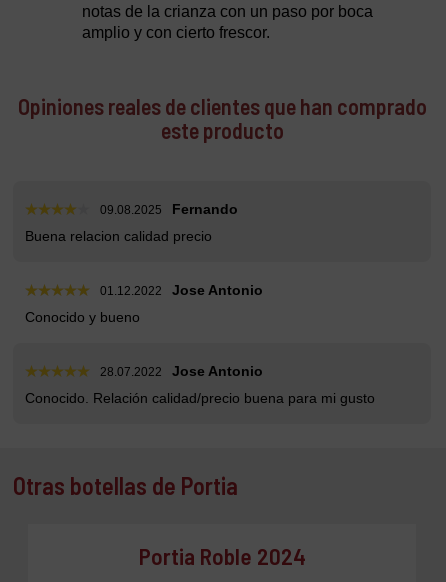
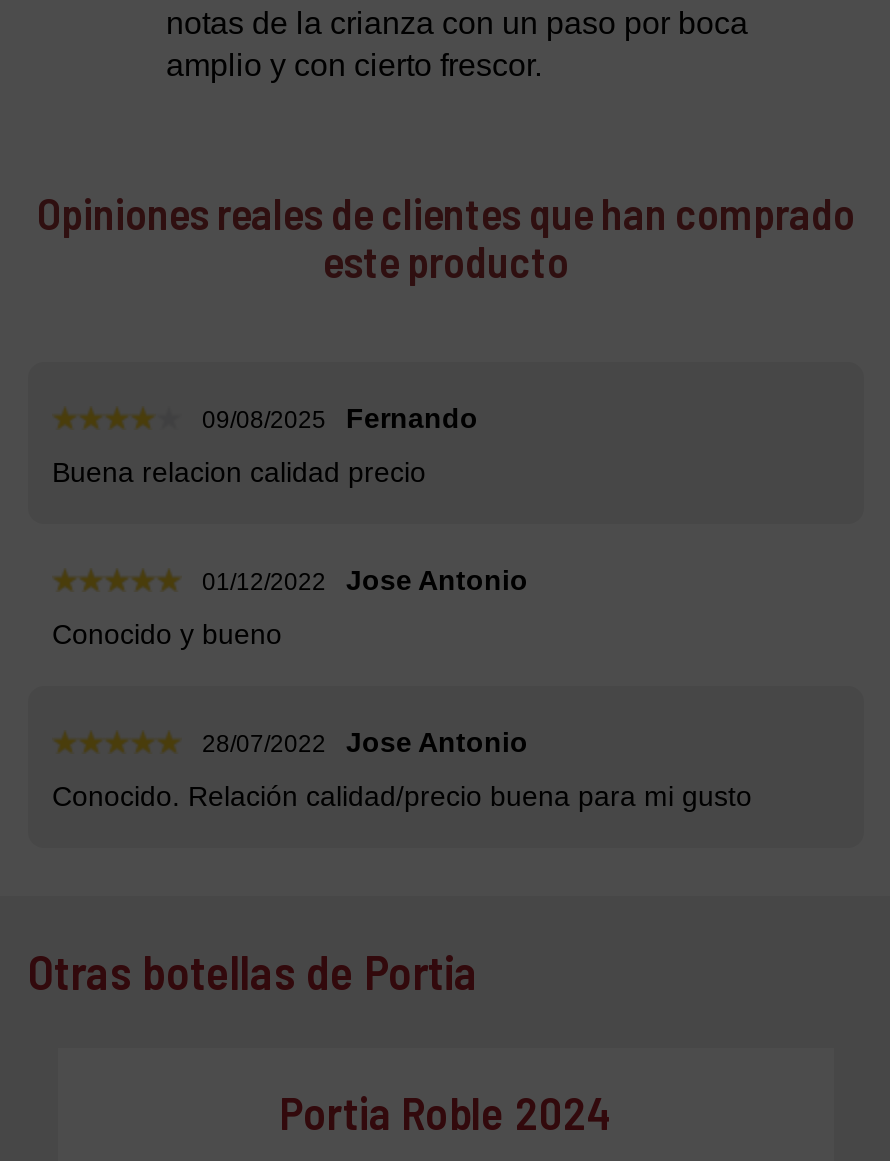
- 09.08.2025 Fernando
+ 09/08/2025 Fernando

- 01.12.2022 Jose Antonio
+ 01/12/2022 Jose Antonio

- 28.07.2022 Jose Antonio
+ 28/07/2022 Jose Antonio
